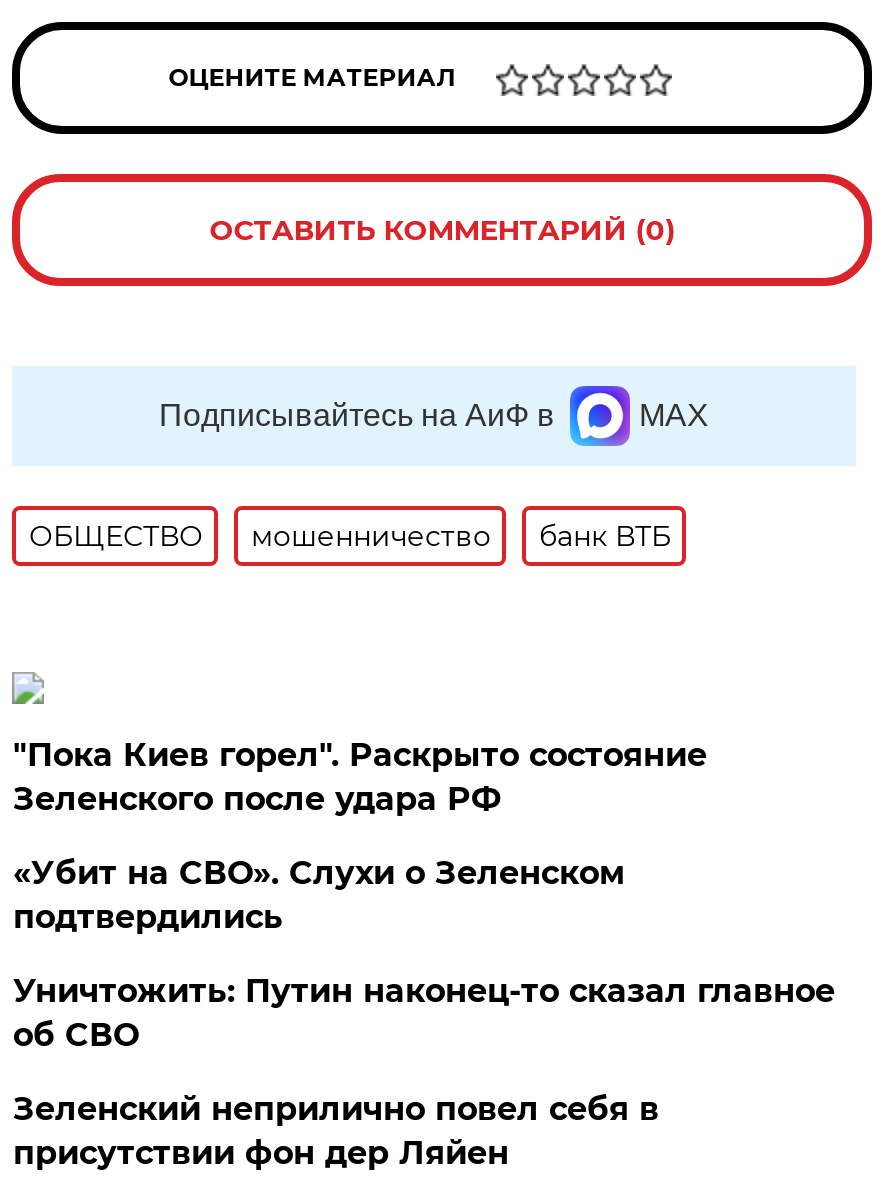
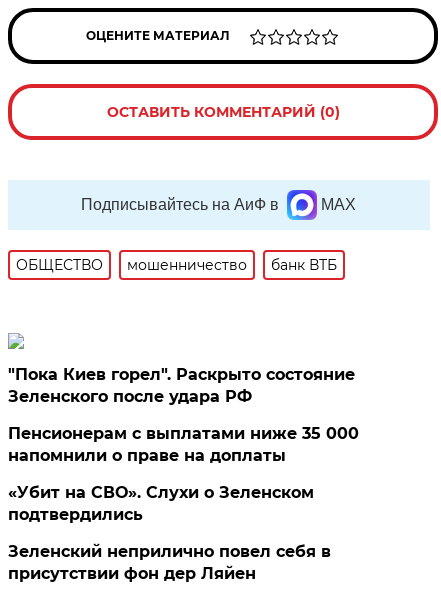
+ Пенсионерам с выплатами ниже 35 000
+ напомнили о праве на доплаты

moved down: «Убит на СВО». Слухи о Зеленском | подтвердились

- Уничтожить: Путин наконец-то сказал главное
- об СВО
